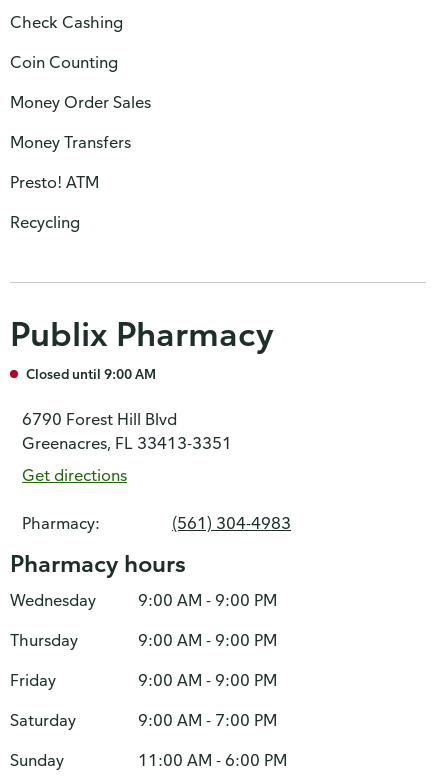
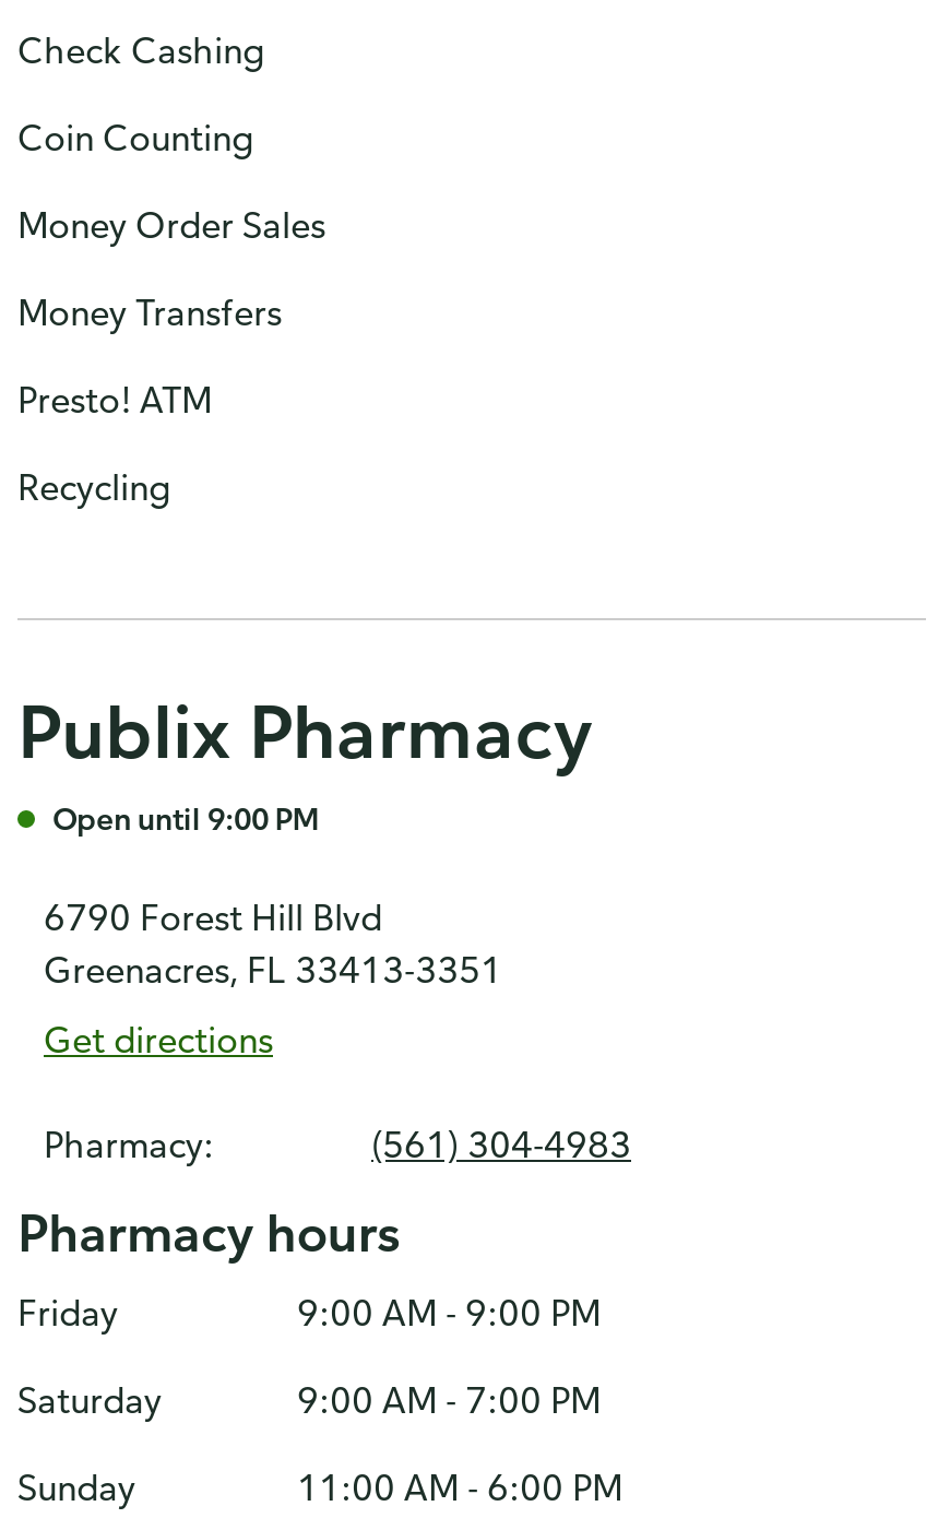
- Closed until 9:00 AM
+ Open until 9:00 PM

- Wednesday
- 9:00 AM - 9:00 PM
- Thursday
- 9:00 AM - 9:00 PM
